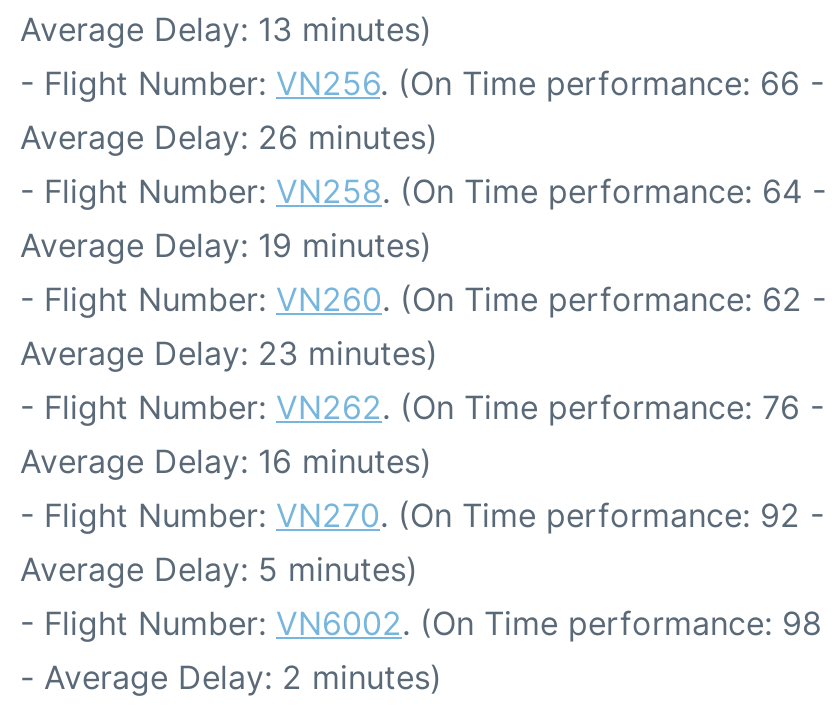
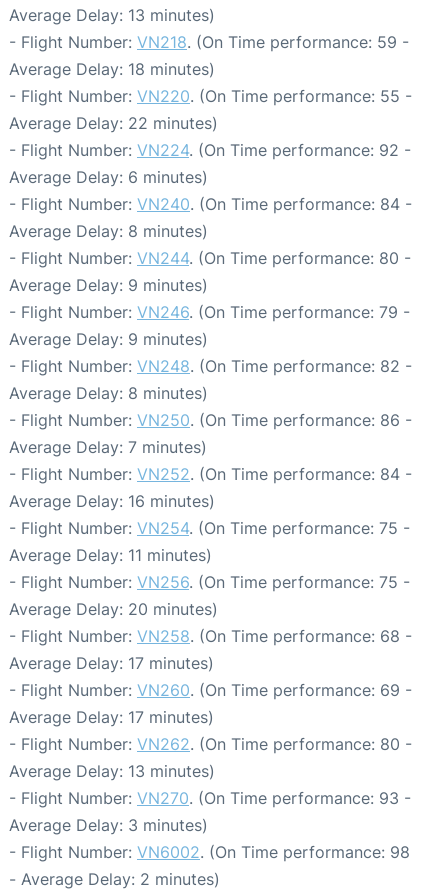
- - Flight Number: VN256. (On Time performance: 66 -
- Average Delay: 26 minutes)
- - Flight Number: VN258. (On Time performance: 64 -
- Average Delay: 19 minutes)
- - Flight Number: VN260. (On Time performance: 62 -
- Average Delay: 23 minutes)
- - Flight Number: VN262. (On Time performance: 76 -
+ - Flight Number: VN218. (On Time performance: 59 -
+ Average Delay: 18 minutes)
+ - Flight Number: VN220. (On Time performance: 55 -
+ Average Delay: 22 minutes)
+ - Flight Number: VN224. (On Time performance: 92 -
+ Average Delay: 6 minutes)
+ - Flight Number: VN240. (On Time performance: 84 -
+ Average Delay: 8 minutes)
+ - Flight Number: VN244. (On Time performance: 80 -
+ Average Delay: 9 minutes)
+ - Flight Number: VN246. (On Time performance: 79 -
+ Average Delay: 9 minutes)
+ - Flight Number: VN248. (On Time performance: 82 -
+ Average Delay: 8 minutes)
+ - Flight Number: VN250. (On Time performance: 86 -
+ Average Delay: 7 minutes)
+ - Flight Number: VN252. (On Time performance: 84 -

- - Flight Number: VN270. (On Time performance: 92 -
- Average Delay: 5 minutes)
+ - Flight Number: VN254. (On Time performance: 75 -
+ Average Delay: 11 minutes)
+ - Flight Number: VN256. (On Time performance: 75 -
+ Average Delay: 20 minutes)
+ - Flight Number: VN258. (On Time performance: 68 -
+ Average Delay: 17 minutes)
+ - Flight Number: VN260. (On Time performance: 69 -
+ Average Delay: 17 minutes)
+ - Flight Number: VN262. (On Time performance: 80 -
+ Average Delay: 13 minutes)
+ - Flight Number: VN270. (On Time performance: 93 -
+ Average Delay: 3 minutes)
